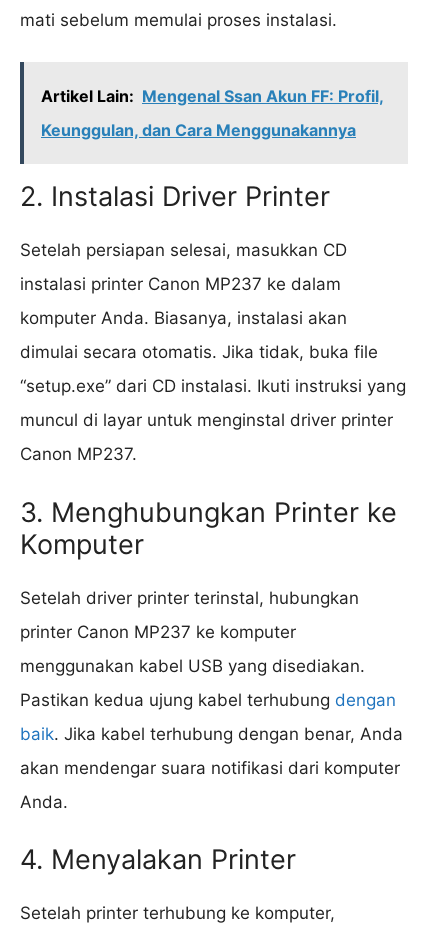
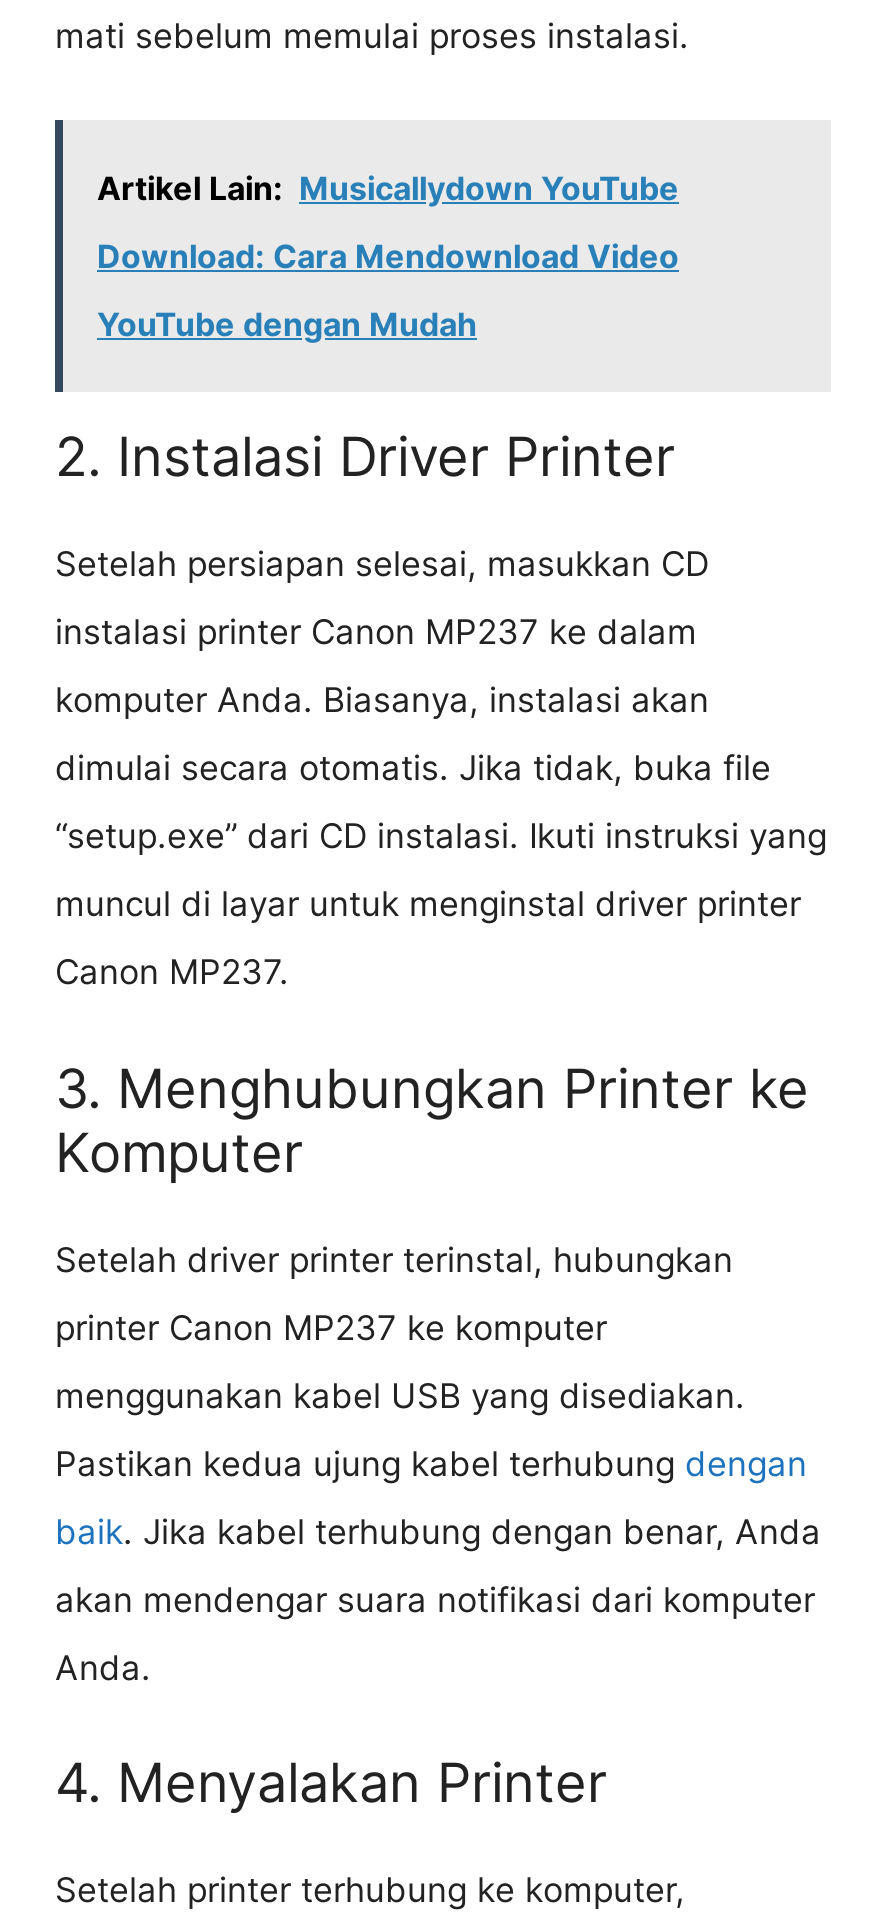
- Artikel Lain: Mengenal Ssan Akun FF: Profil,
- Keunggulan, dan Cara Menggunakannya
+ Artikel Lain: Musicallydown YouTube
+ Download: Cara Mendownload Video
+ YouTube dengan Mudah
